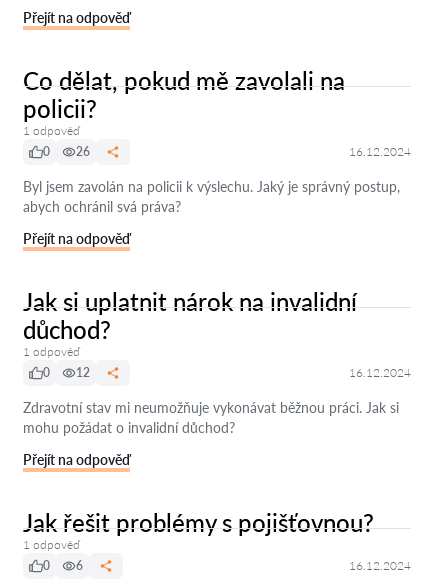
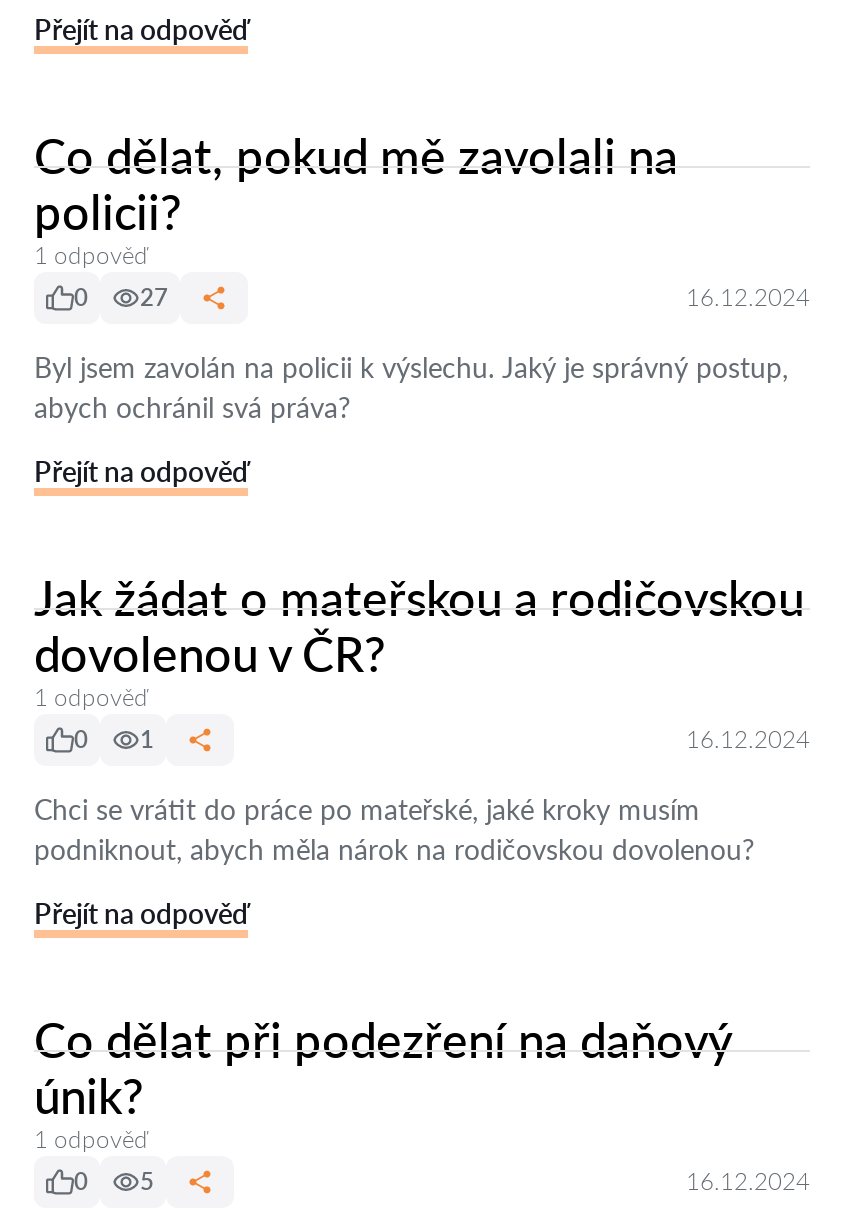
- 0 26
+ 0 27

- Jak si uplatnit nárok na invalidní
- důchod?
+ Jak žádat o mateřskou a rodičovskou
+ dovolenou v ČR?

- 0 12
+ 0 1

- Zdravotní stav mi neumožňuje vykonávat běžnou práci. Jak si
- mohu požádat o invalidní důchod?
+ Chci se vrátit do práce po mateřské, jaké kroky musím
+ podniknout, abych měla nárok na rodičovskou dovolenou?

- Jak řešit problémy s pojišťovnou?
+ Co dělat při podezření na daňový
+ únik?

- 0 6
+ 0 5
